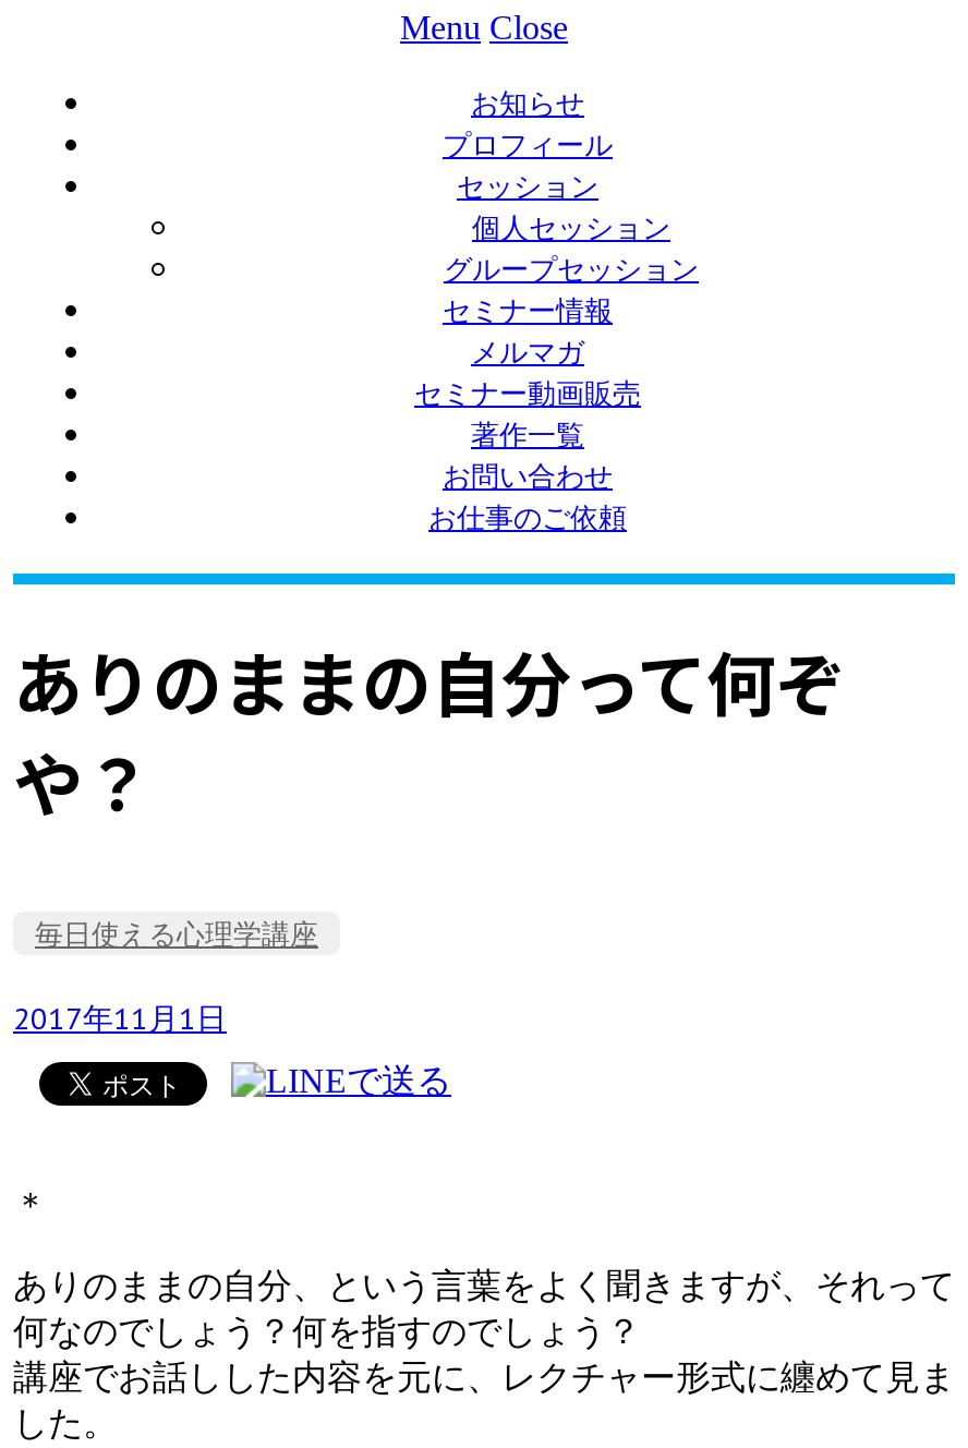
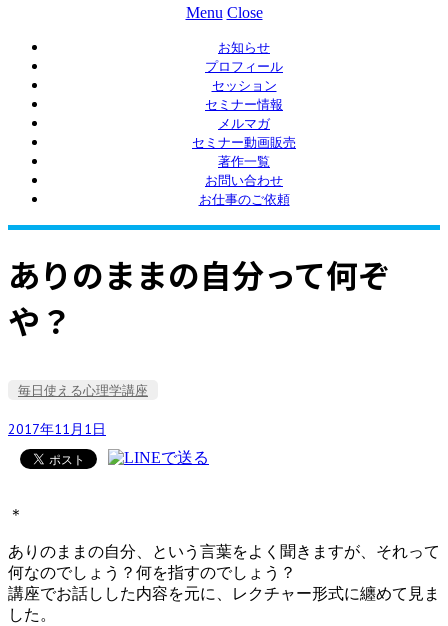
- 個人セッション
- グループセッション
